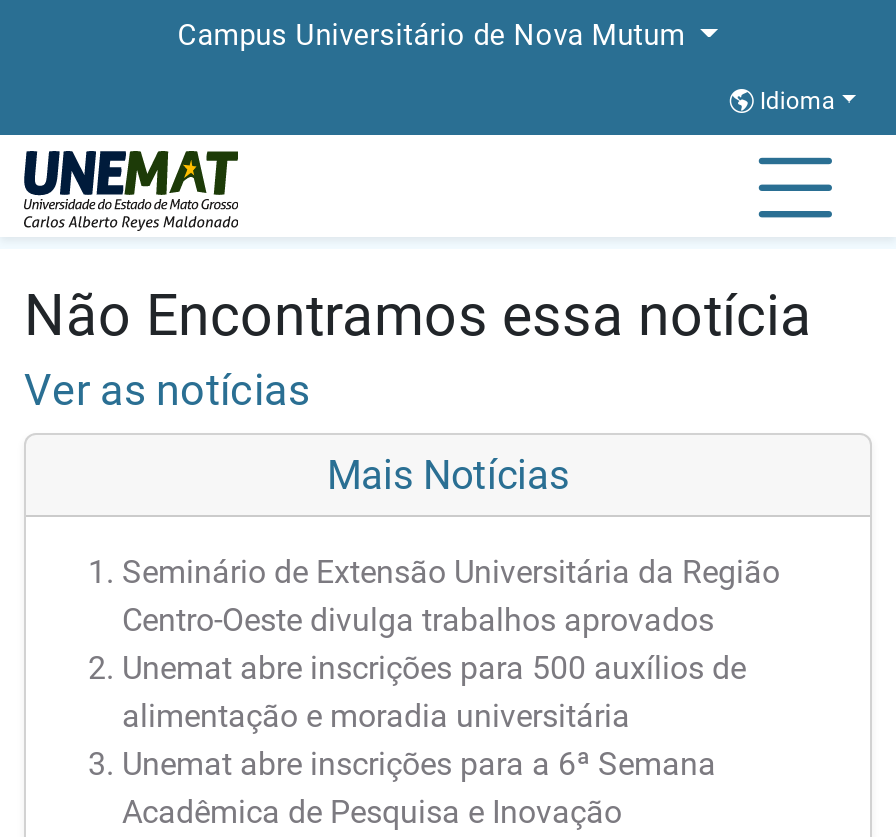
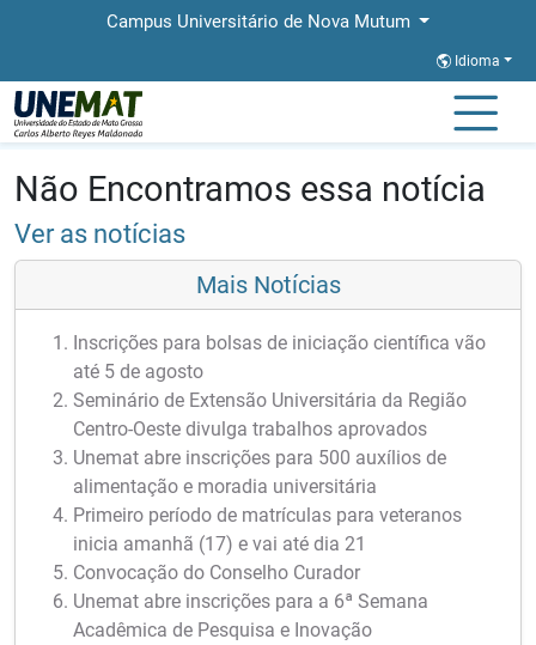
+ Inscrições para bolsas de iniciação científica vão
+ até 5 de agosto

+ Primeiro período de matrículas para veteranos
+ inicia amanhã (17) e vai até dia 21
+ Convocação do Conselho Curador
